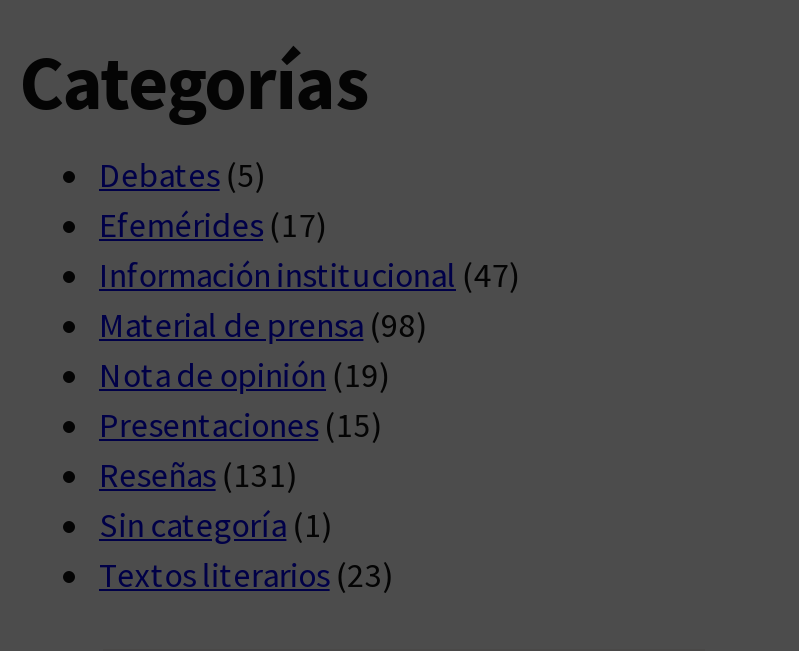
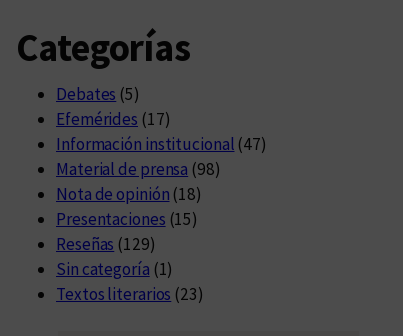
- Nota de opinión (19)
+ Nota de opinión (18)

- Reseñas (131)
+ Reseñas (129)
